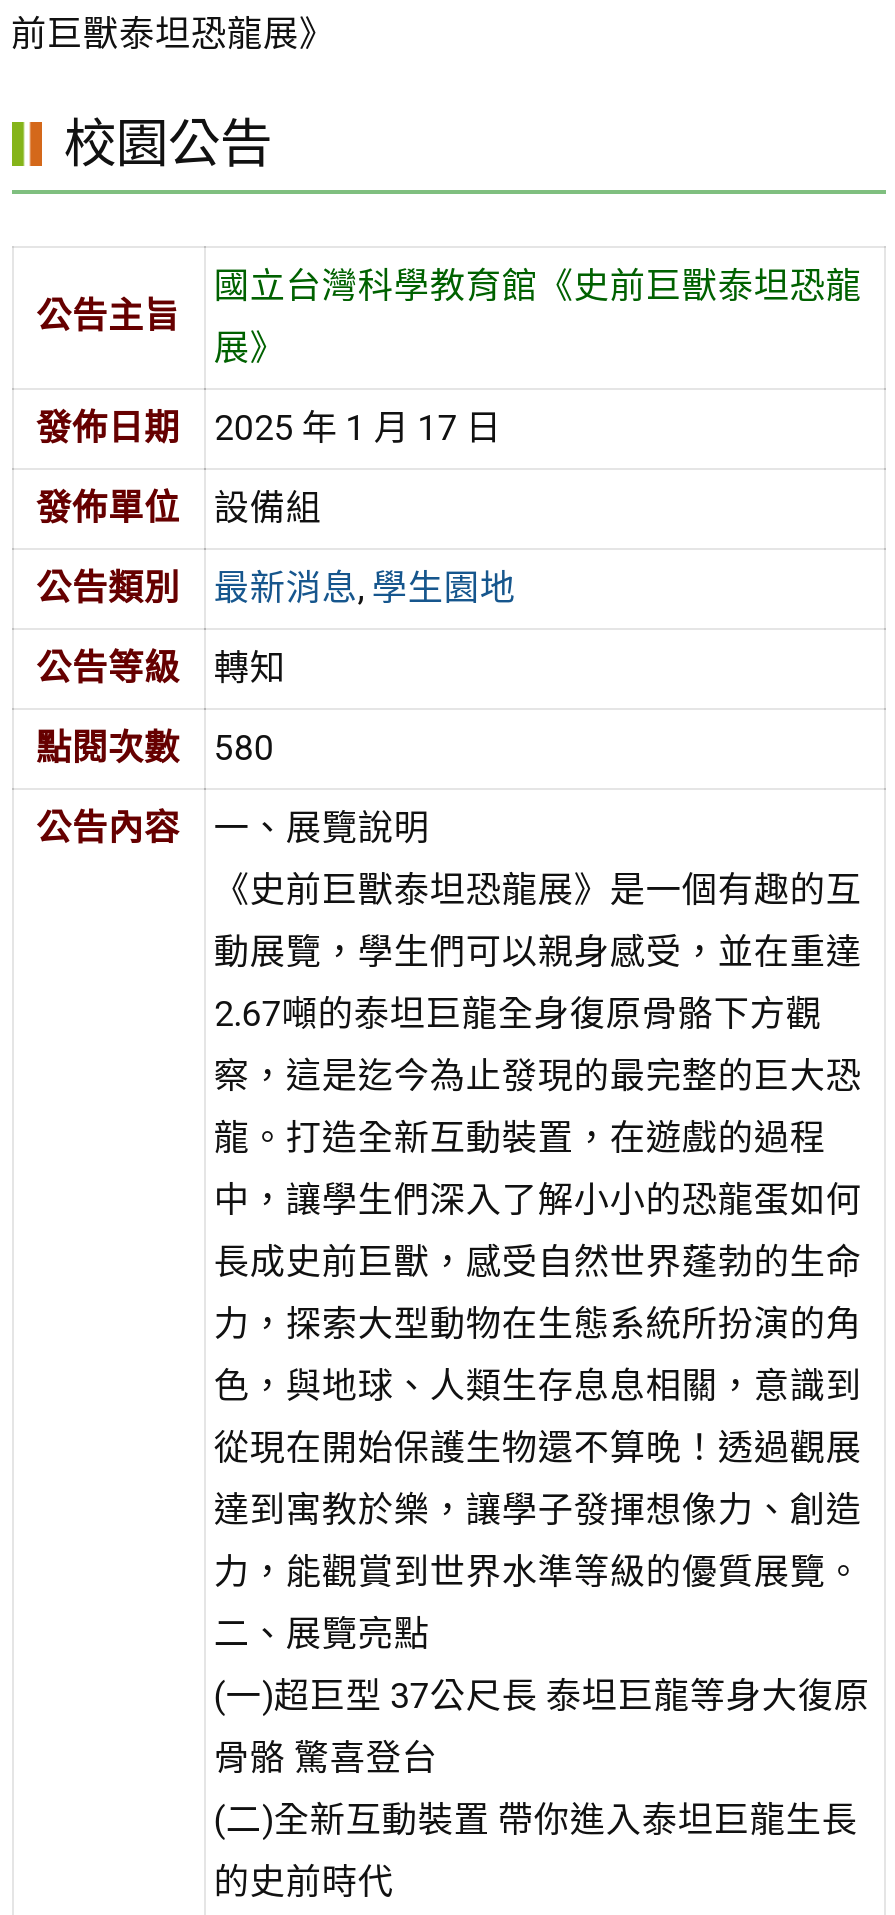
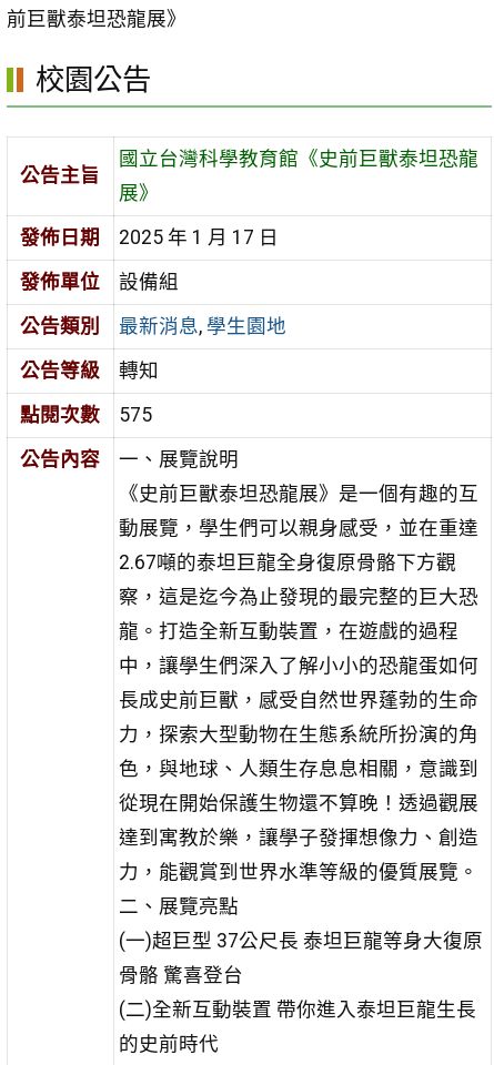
- 點閱次數 580
+ 點閱次數 575
